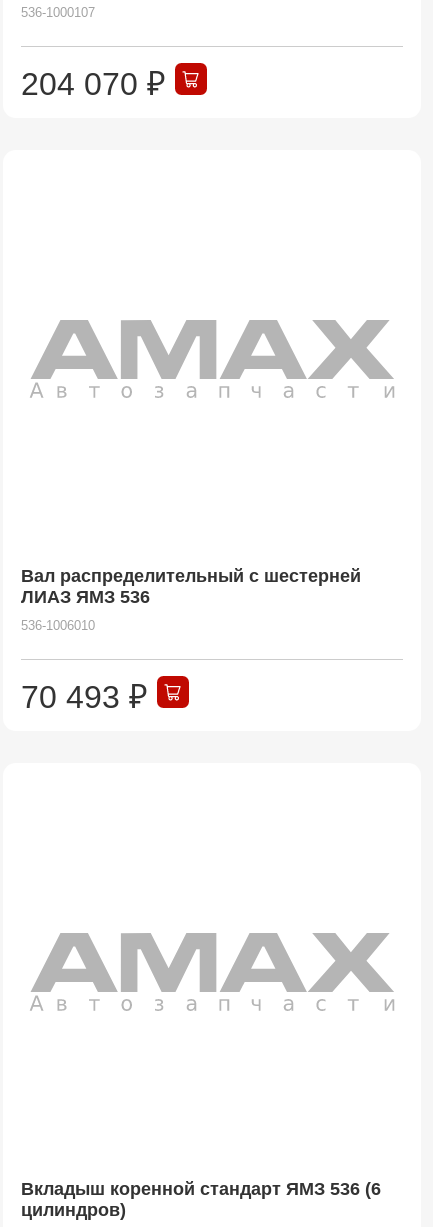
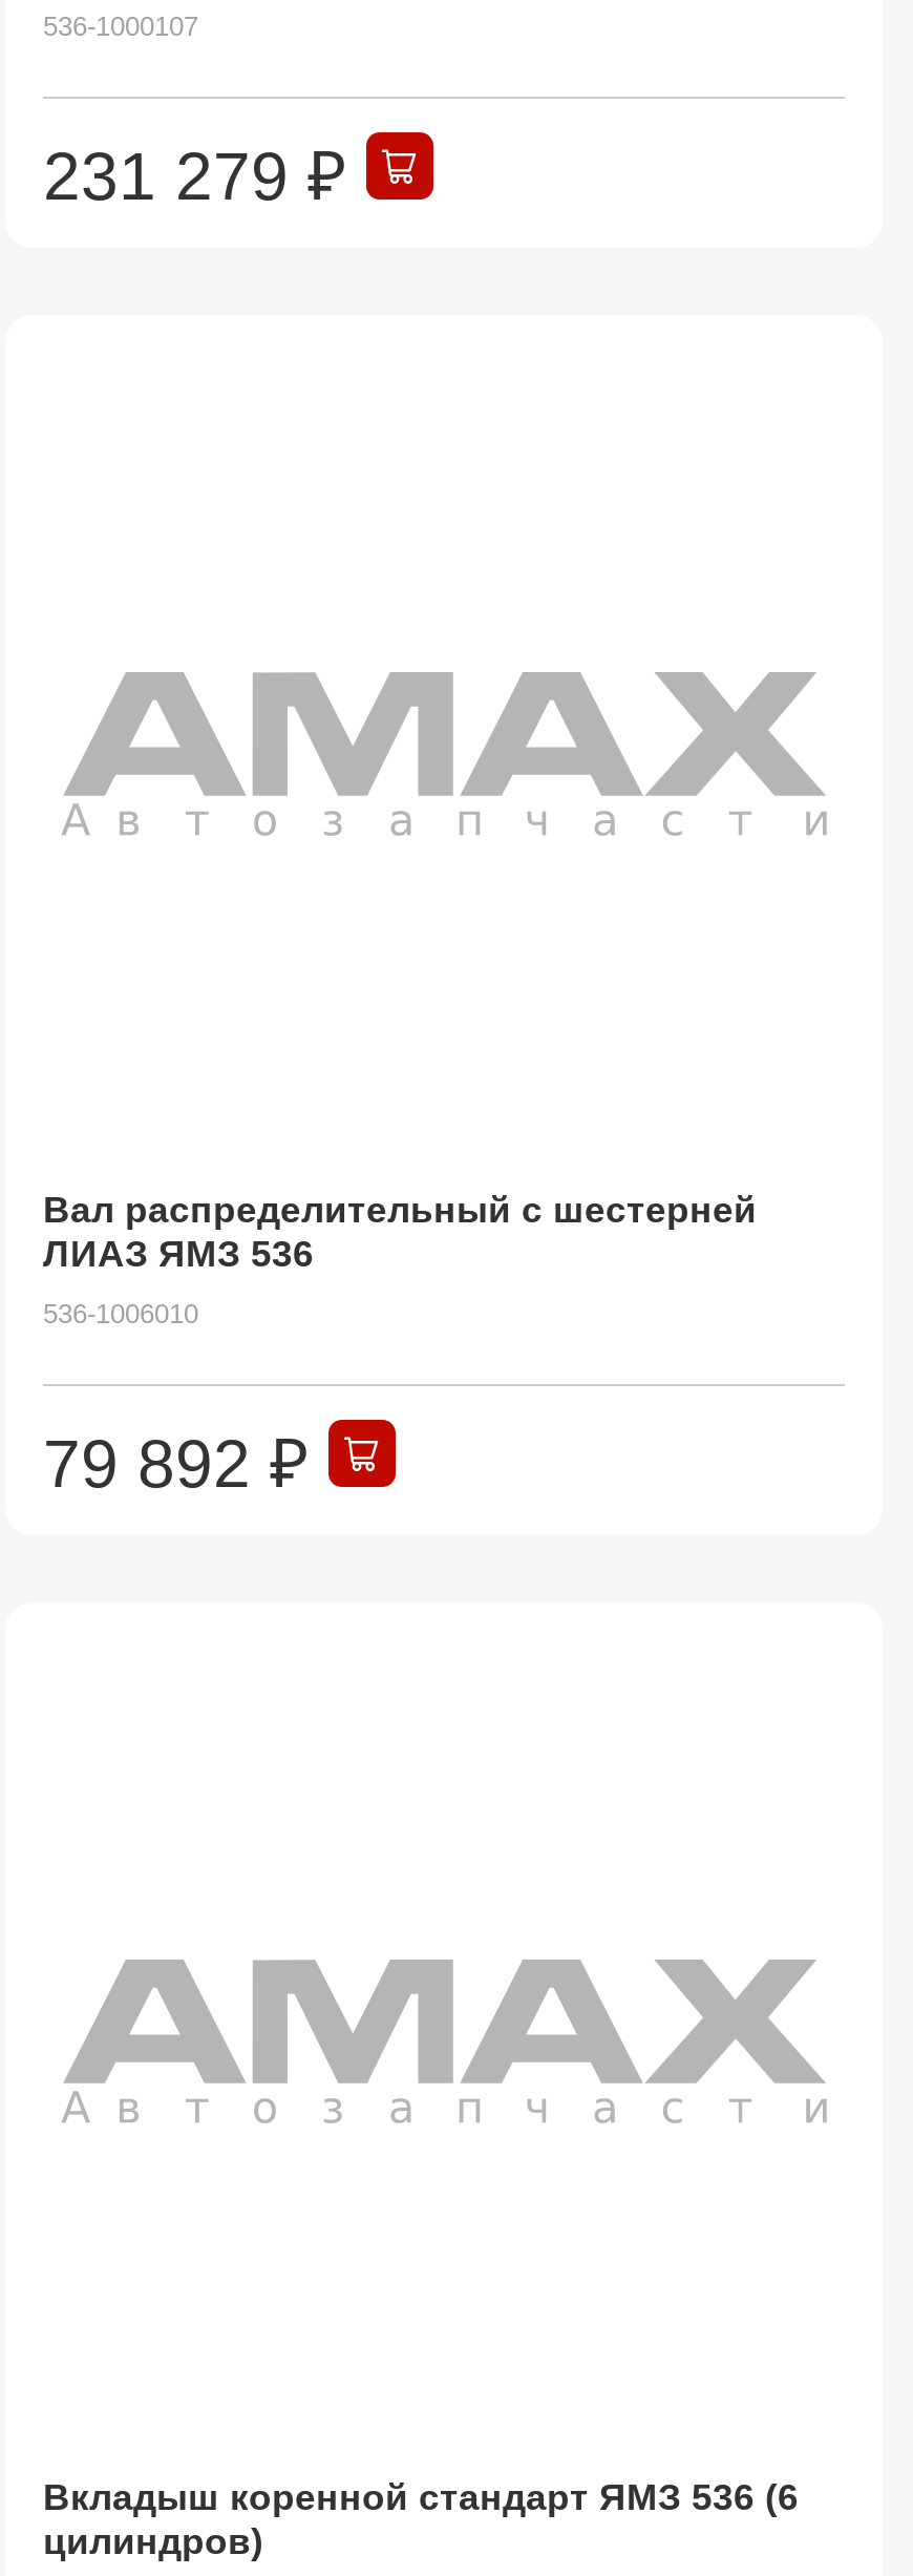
- 204 070 ₽
+ 231 279 ₽

- 70 493 ₽
+ 79 892 ₽
